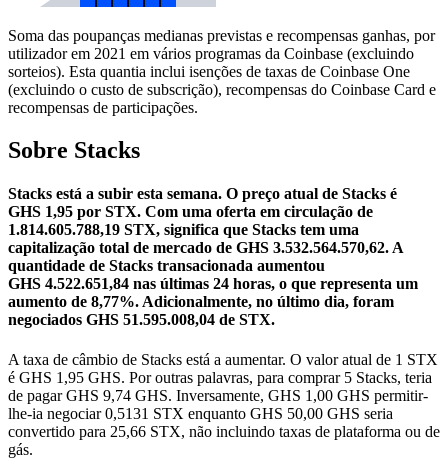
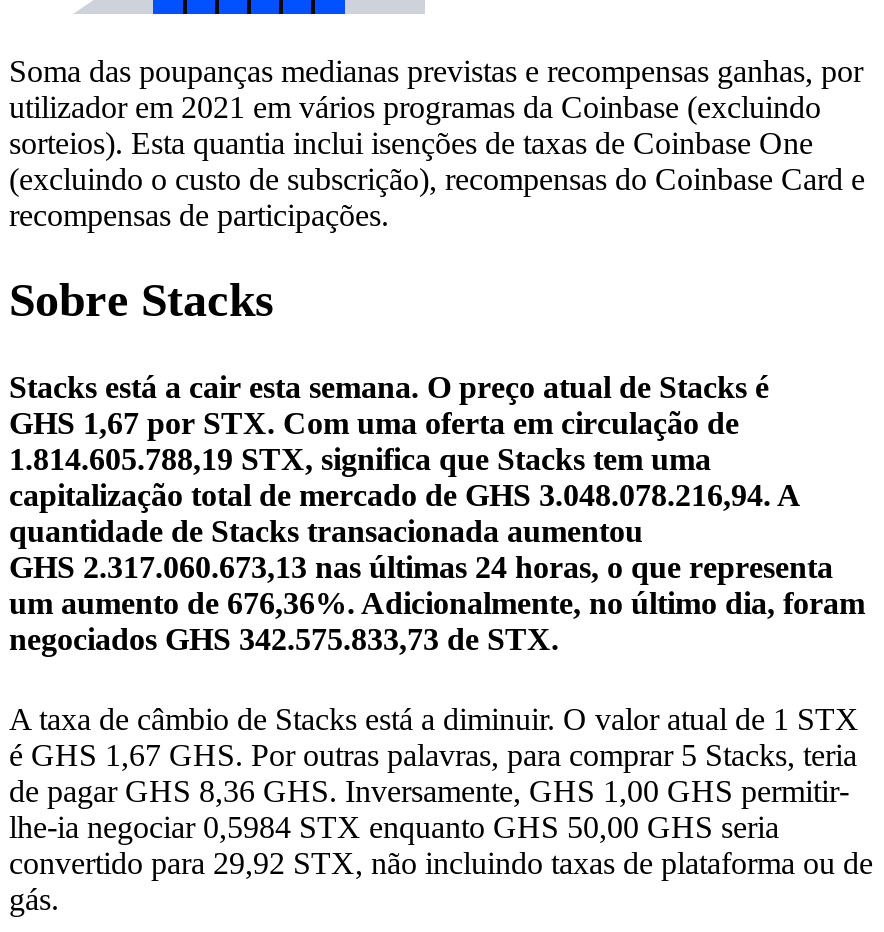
- Stacks está a subir esta semana. O preço atual de Stacks é
+ Stacks está a cair esta semana. O preço atual de Stacks é

- GHS 1,95 por STX. Com uma oferta em circulação de
+ GHS 1,67 por STX. Com uma oferta em circulação de

- capitalização total de mercado de GHS 3.532.564.570,62. A
+ capitalização total de mercado de GHS 3.048.078.216,94. A

- GHS 4.522.651,84 nas últimas 24 horas, o que representa um
- aumento de 8,77%. Adicionalmente, no último dia, foram
- negociados GHS 51.595.008,04 de STX.
+ GHS 2.317.060.673,13 nas últimas 24 horas, o que representa
+ um aumento de 676,36%. Adicionalmente, no último dia, foram
+ negociados GHS 342.575.833,73 de STX.

- A taxa de câmbio de Stacks está a aumentar. O valor atual de 1 STX
- é GHS 1,95 GHS. Por outras palavras, para comprar 5 Stacks, teria
- de pagar GHS 9,74 GHS. Inversamente, GHS 1,00 GHS permitir-
- lhe-ia negociar 0,5131 STX enquanto GHS 50,00 GHS seria
- convertido para 25,66 STX, não incluindo taxas de plataforma ou de
+ A taxa de câmbio de Stacks está a diminuir. O valor atual de 1 STX
+ é GHS 1,67 GHS. Por outras palavras, para comprar 5 Stacks, teria
+ de pagar GHS 8,36 GHS. Inversamente, GHS 1,00 GHS permitir-
+ lhe-ia negociar 0,5984 STX enquanto GHS 50,00 GHS seria
+ convertido para 29,92 STX, não incluindo taxas de plataforma ou de
